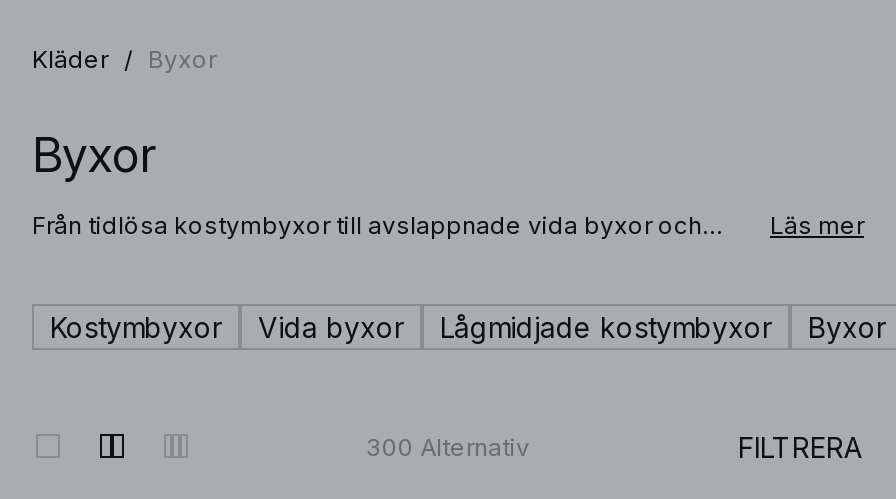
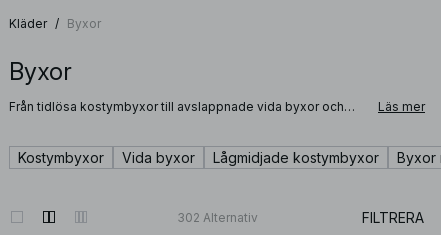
- 300 Alternativ
+ 302 Alternativ
